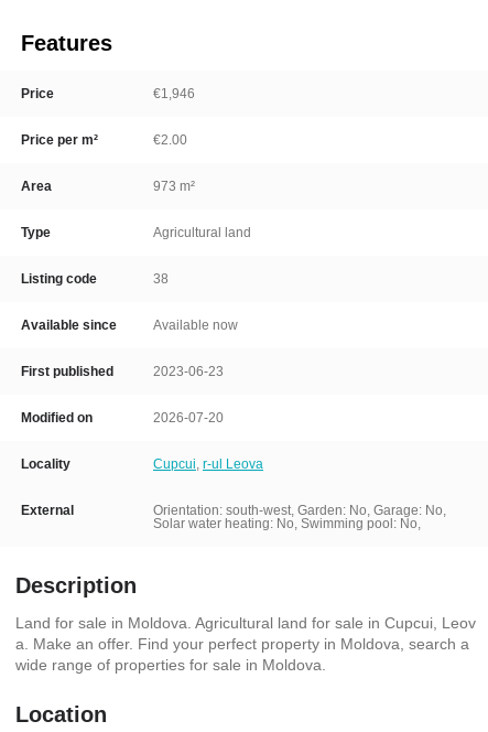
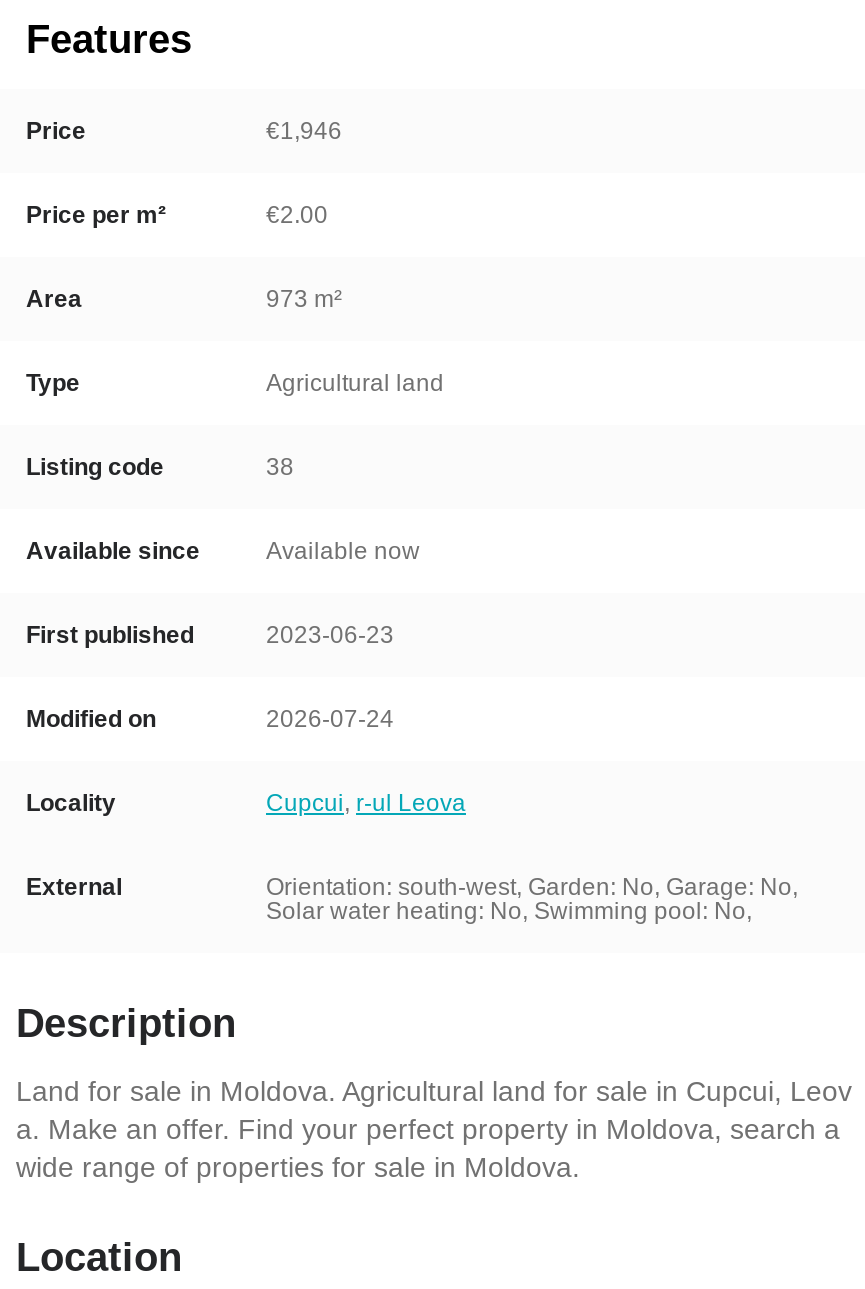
- 2026-07-20
+ 2026-07-24
